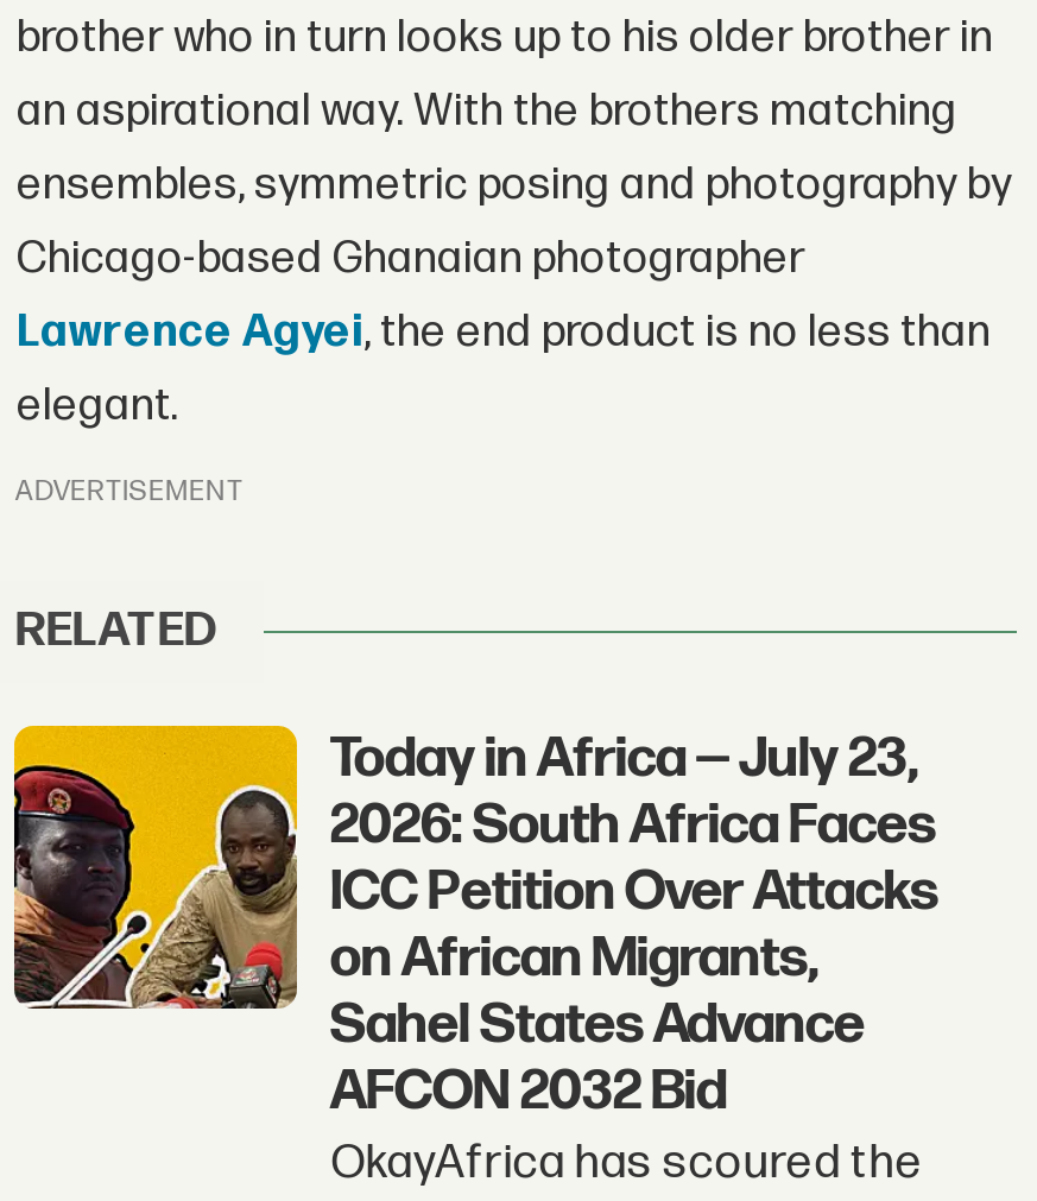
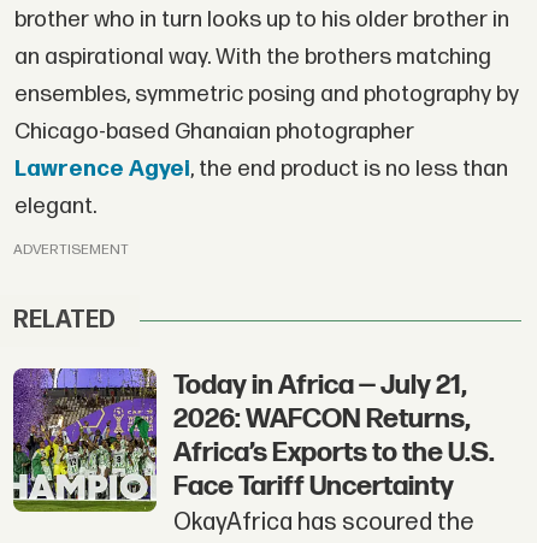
- [image]
- Today in Africa — July 23,
- 2026: South Africa Faces
- ICC Petition Over Attacks
- on African Migrants,
- Sahel States Advance
- AFCON 2032 Bid
+ [image]
+ Today in Africa — July 21,
+ 2026: WAFCON Returns,
+ Africa’s Exports to the U.S.
+ Face Tariff Uncertainty
